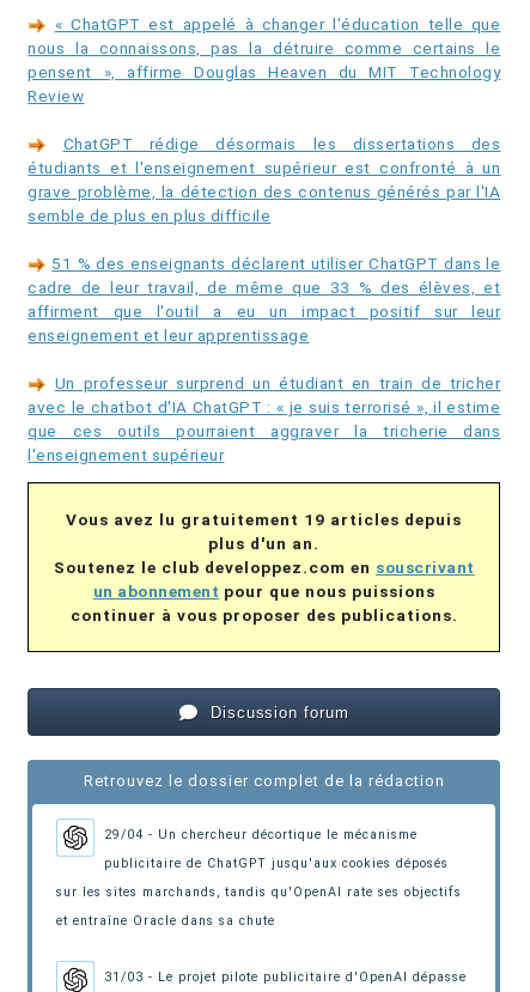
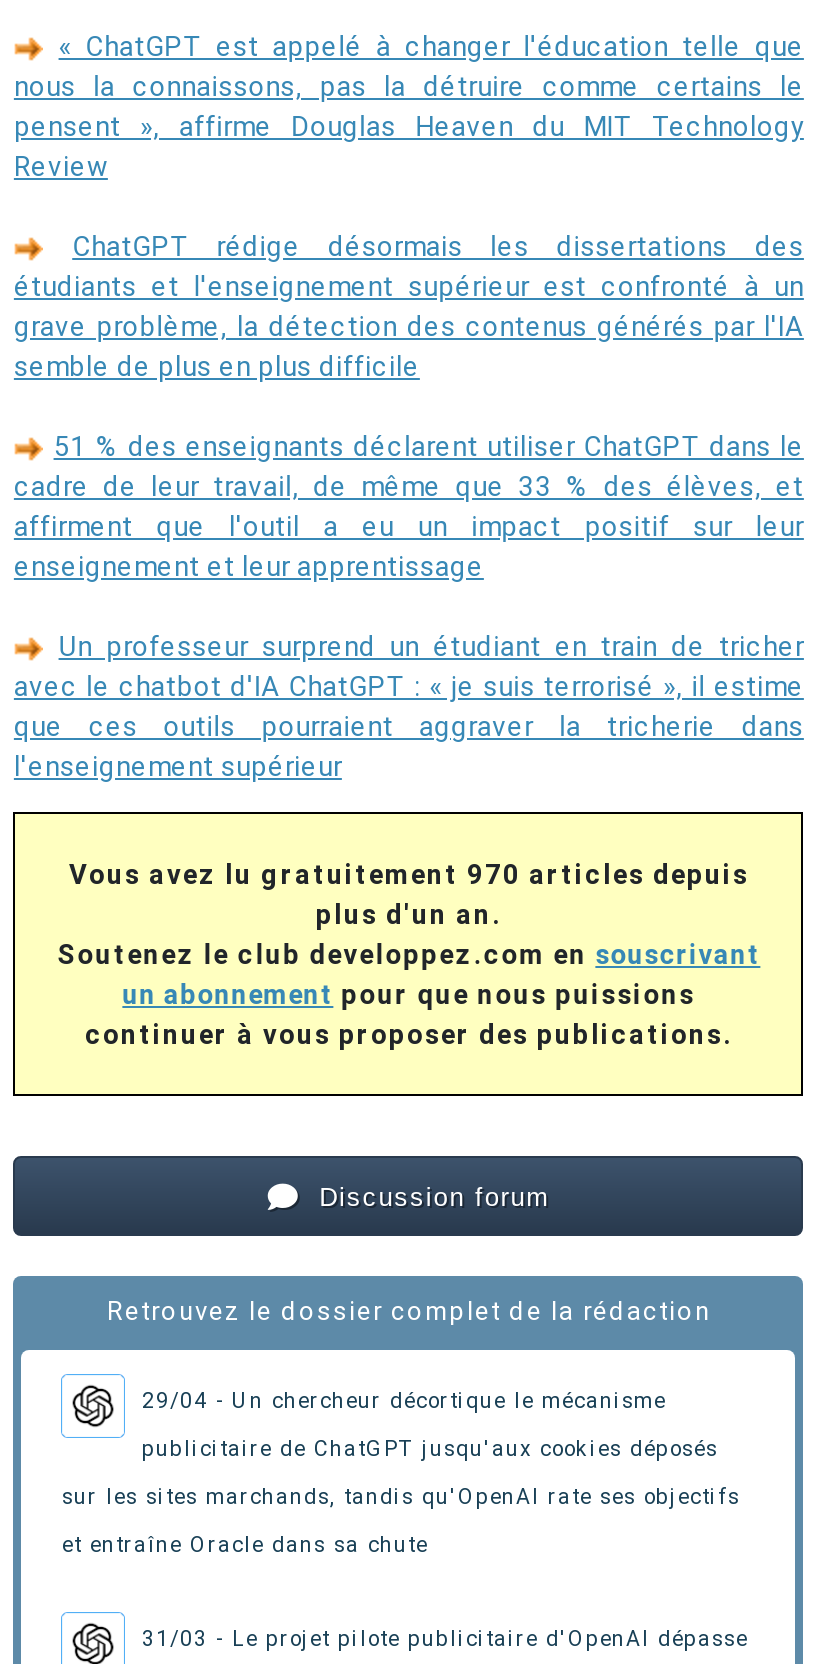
- Vous avez lu gratuitement 19 articles depuis
+ Vous avez lu gratuitement 970 articles depuis
